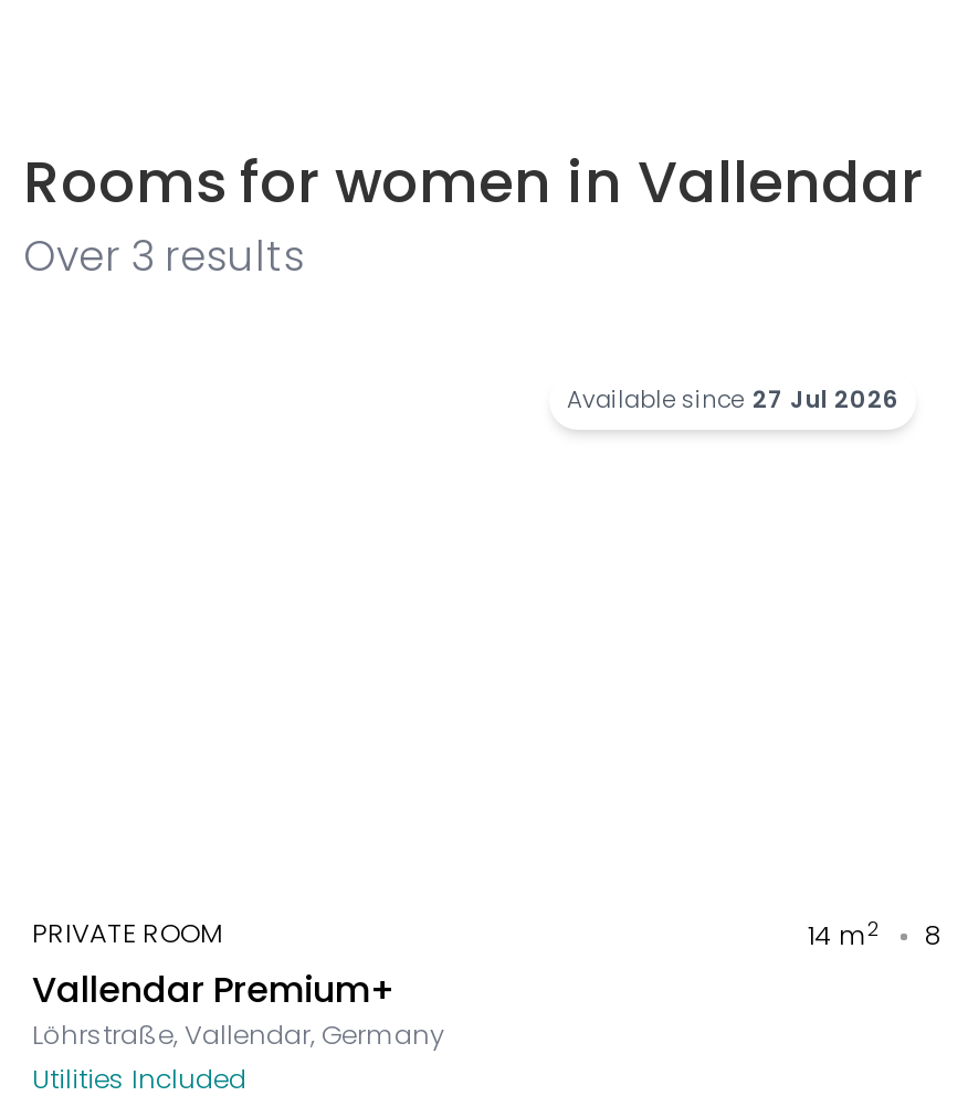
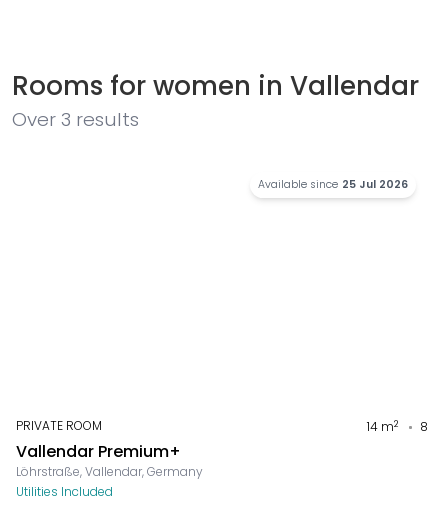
- Available since 27 Jul 2026
+ Available since 25 Jul 2026
